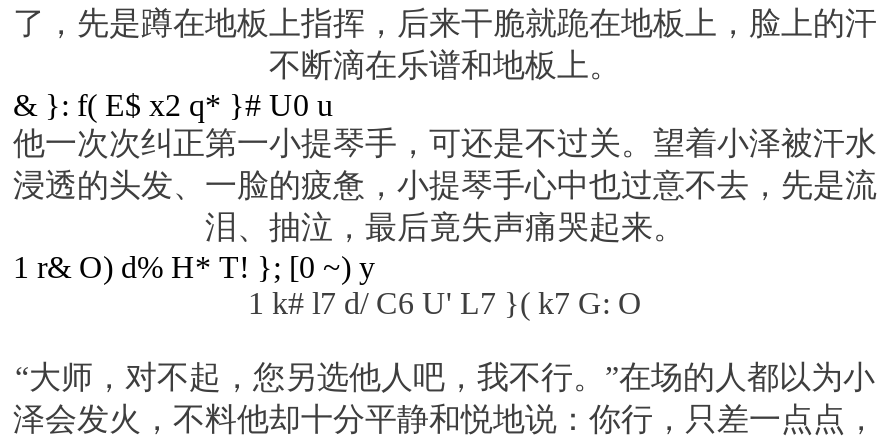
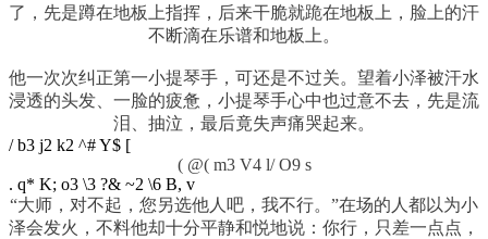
- & }: f( E$ x2 q* }# U0 u

- 1 r& O) d% H* T! }; [0 ~) y
- 1 k# l7 d/ C6 U' L7 }( k7 G: O
+ / b3 j2 k2 ^# Y$ [
+ ( @( m3 V4 l/ O9 s
+ . q* K; o3 \3 ?& ~2 \6 B, v
